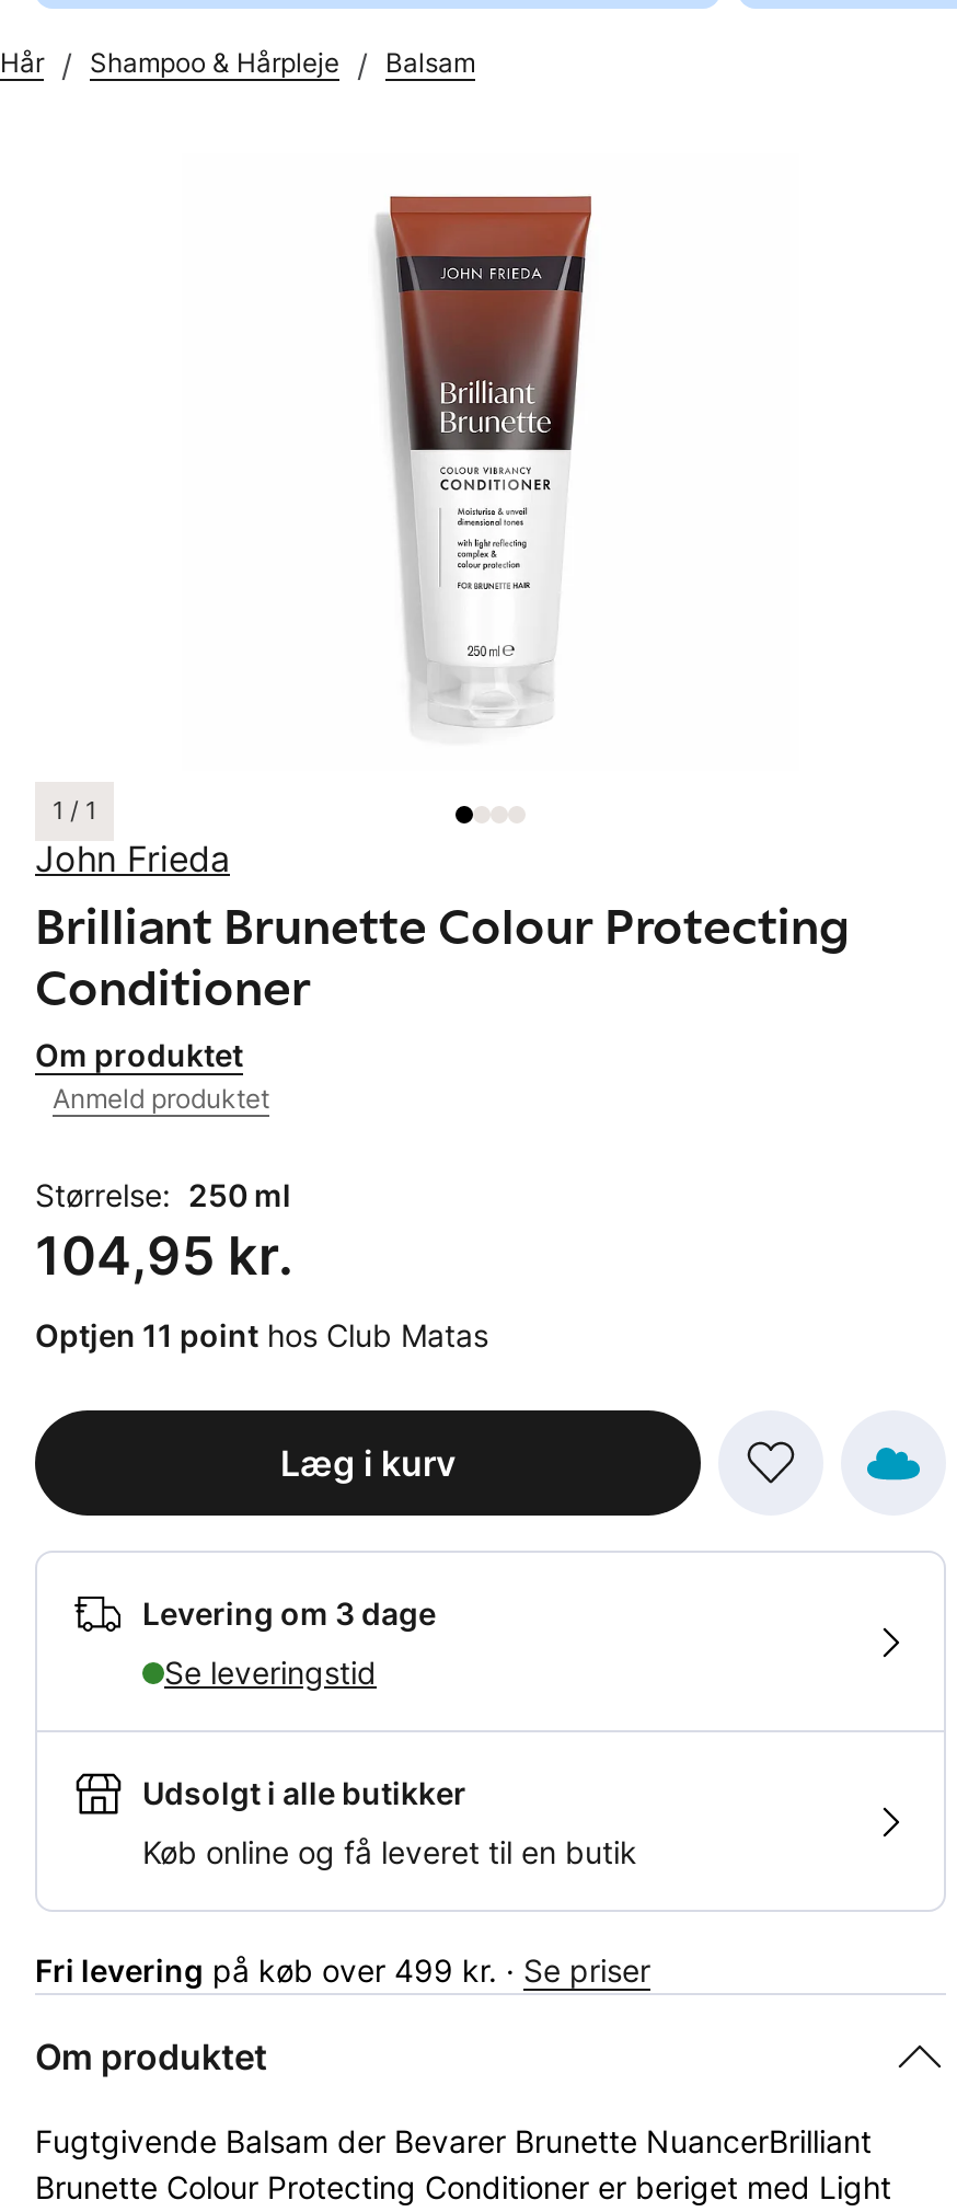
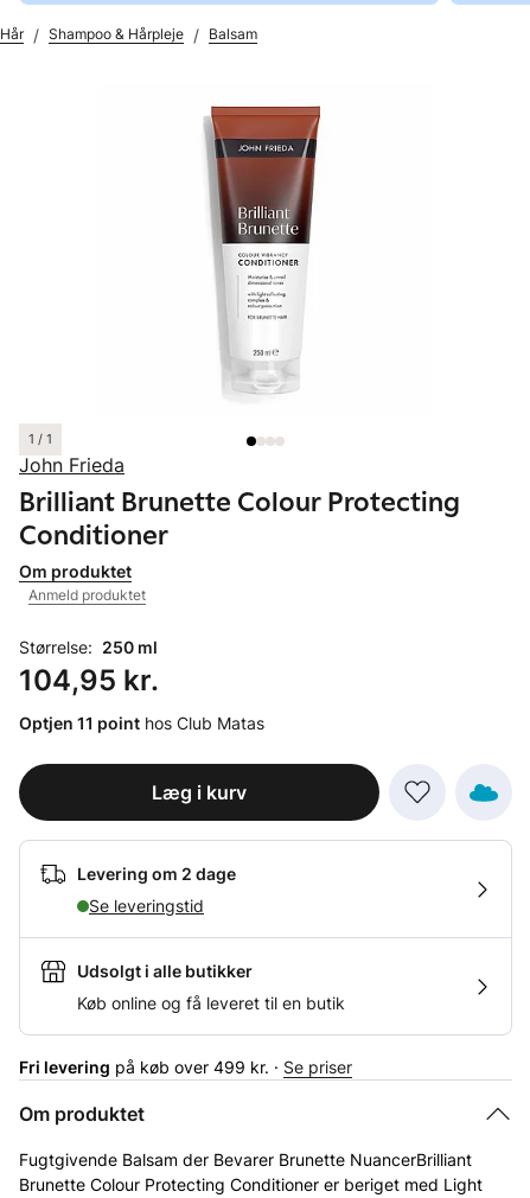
- Levering om 3 dage
+ Levering om 2 dage
